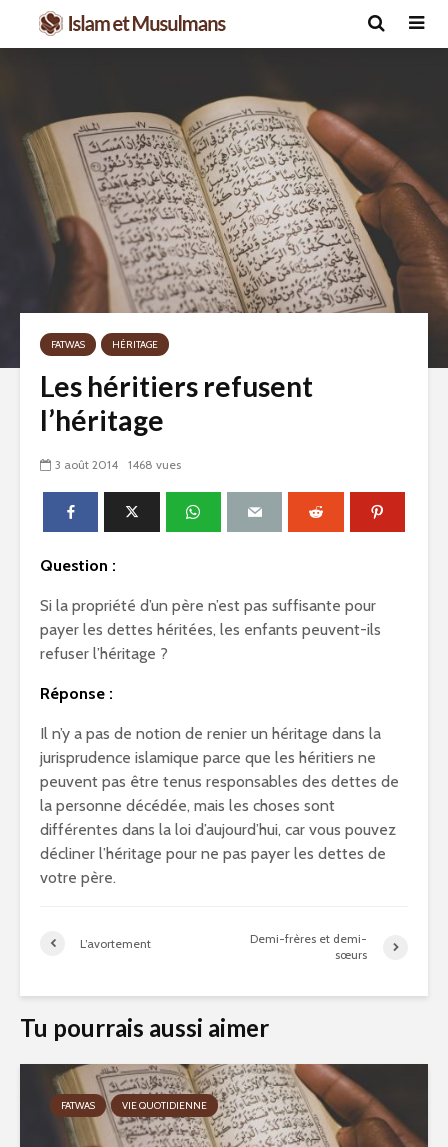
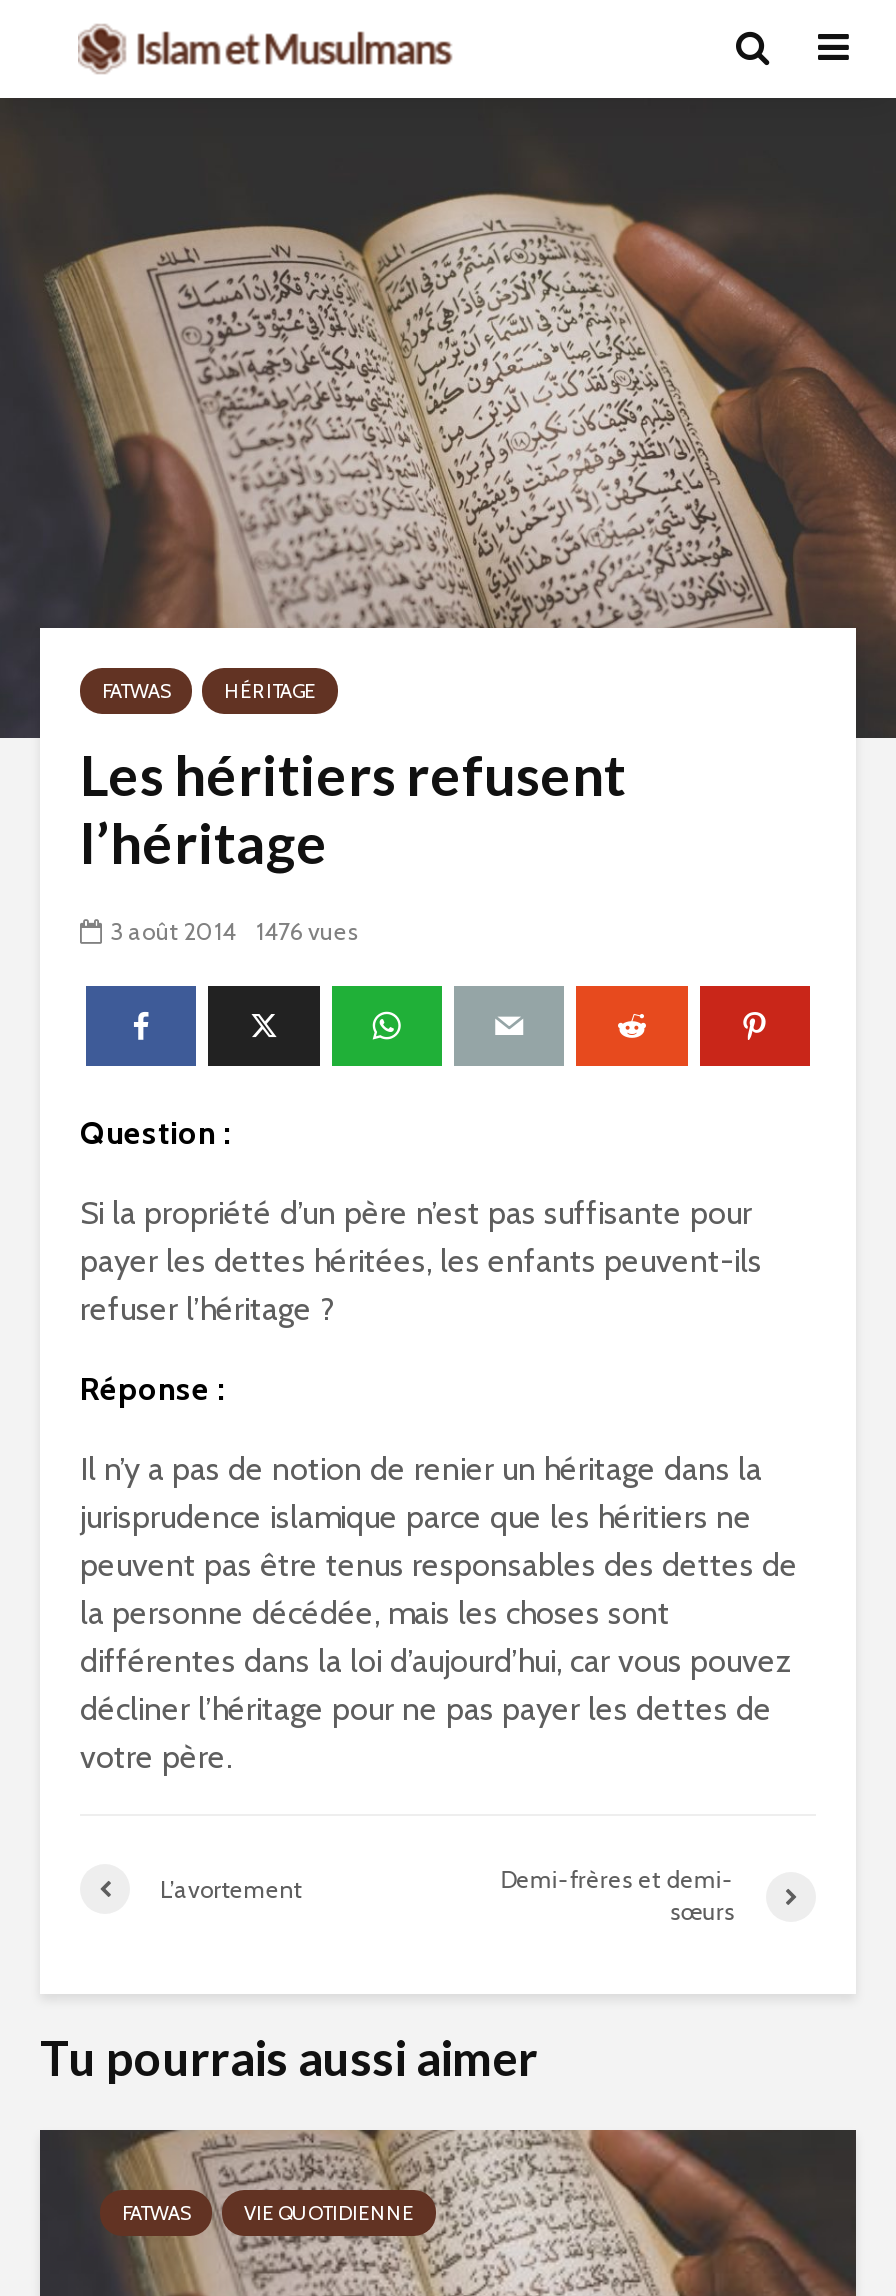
- 3 août 2014 1468 vues
+ 3 août 2014 1476 vues
